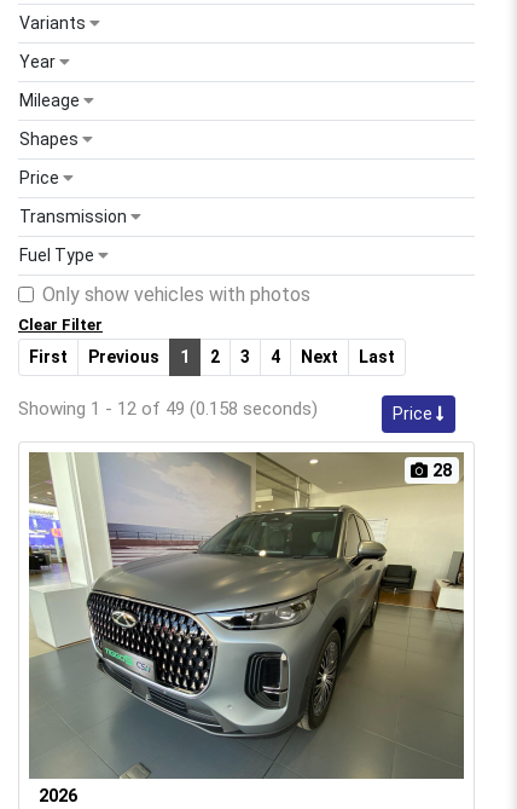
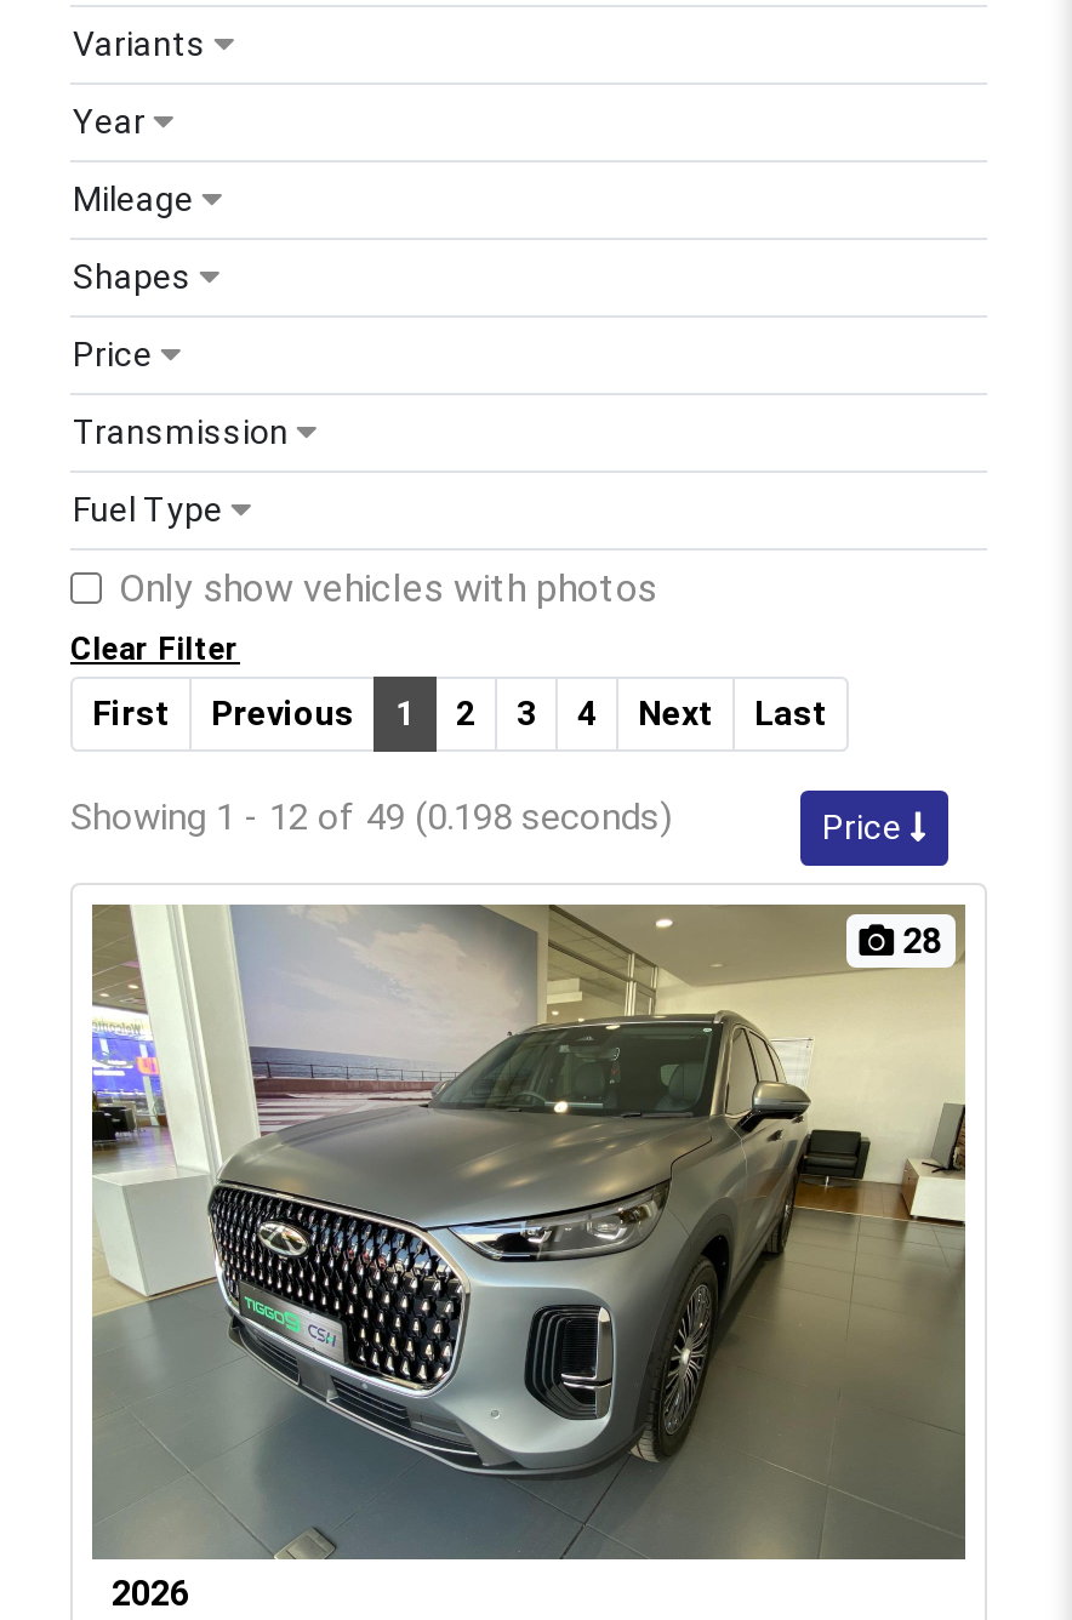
- Showing 1 - 12 of 49 (0.158 seconds)
+ Showing 1 - 12 of 49 (0.198 seconds)
